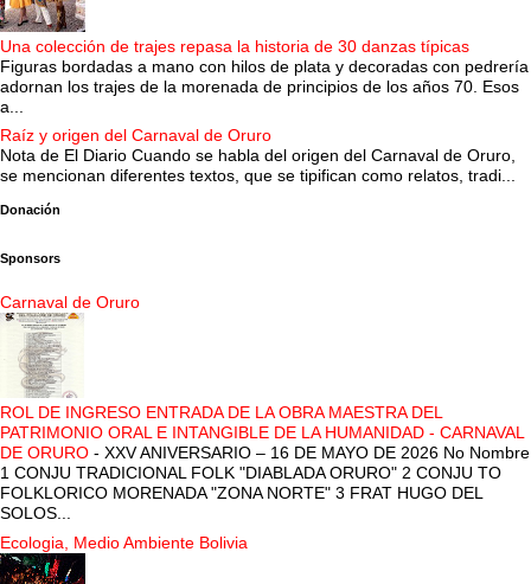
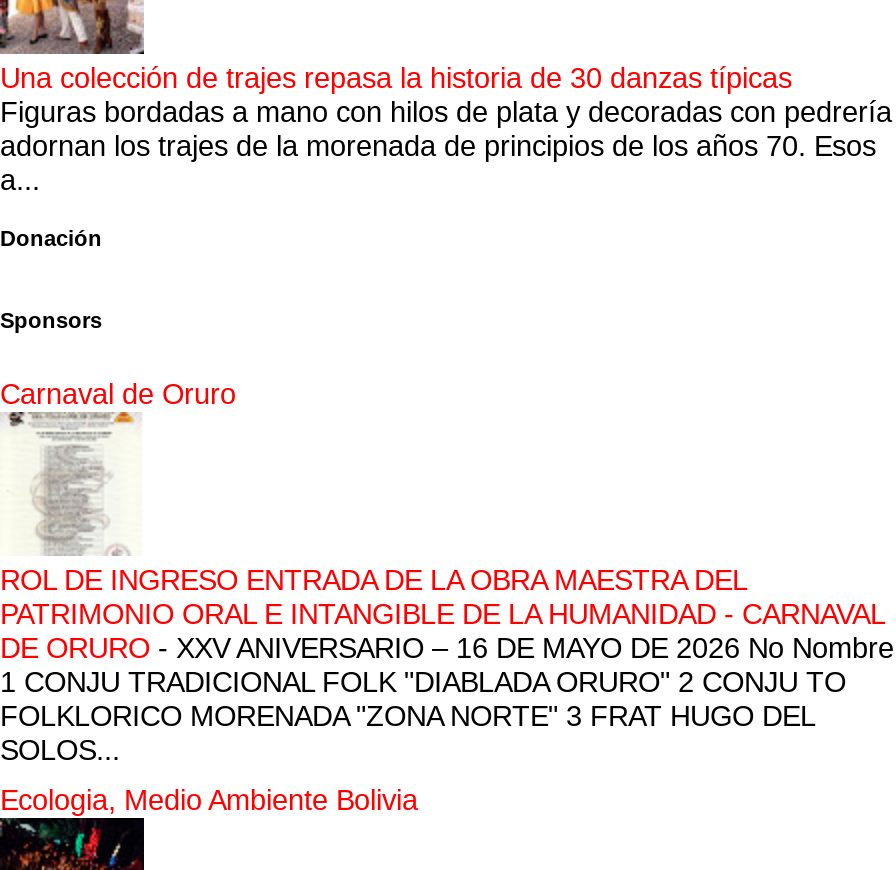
- Raíz y origen del Carnaval de Oruro
- Nota de El Diario Cuando se habla del origen del Carnaval de Oruro,
- se mencionan diferentes textos, que se tipifican como relatos, tradi...
